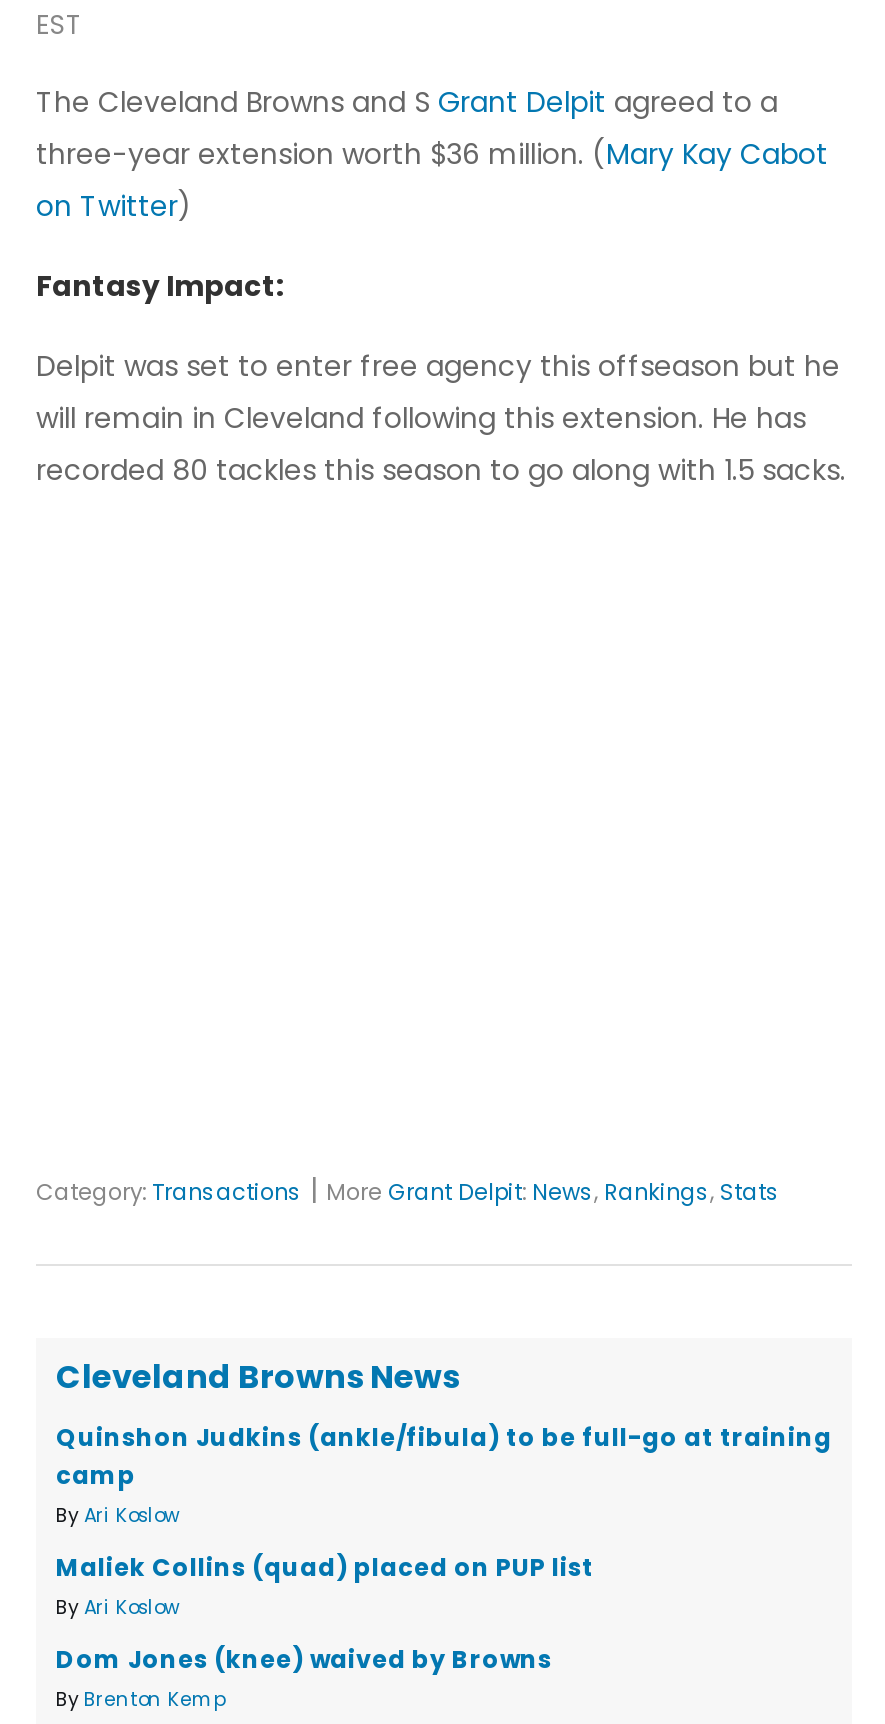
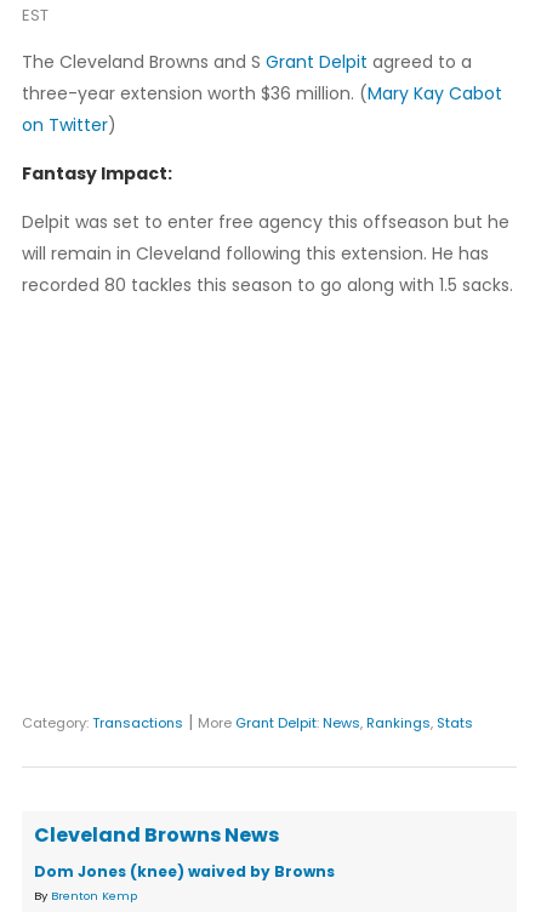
- Quinshon Judkins (ankle/fibula) to be full-go at training
- camp
- By Ari Koslow
- Maliek Collins (quad) placed on PUP list
- By Ari Koslow
